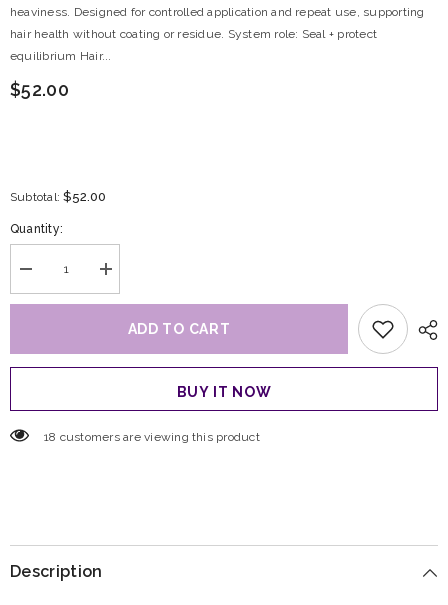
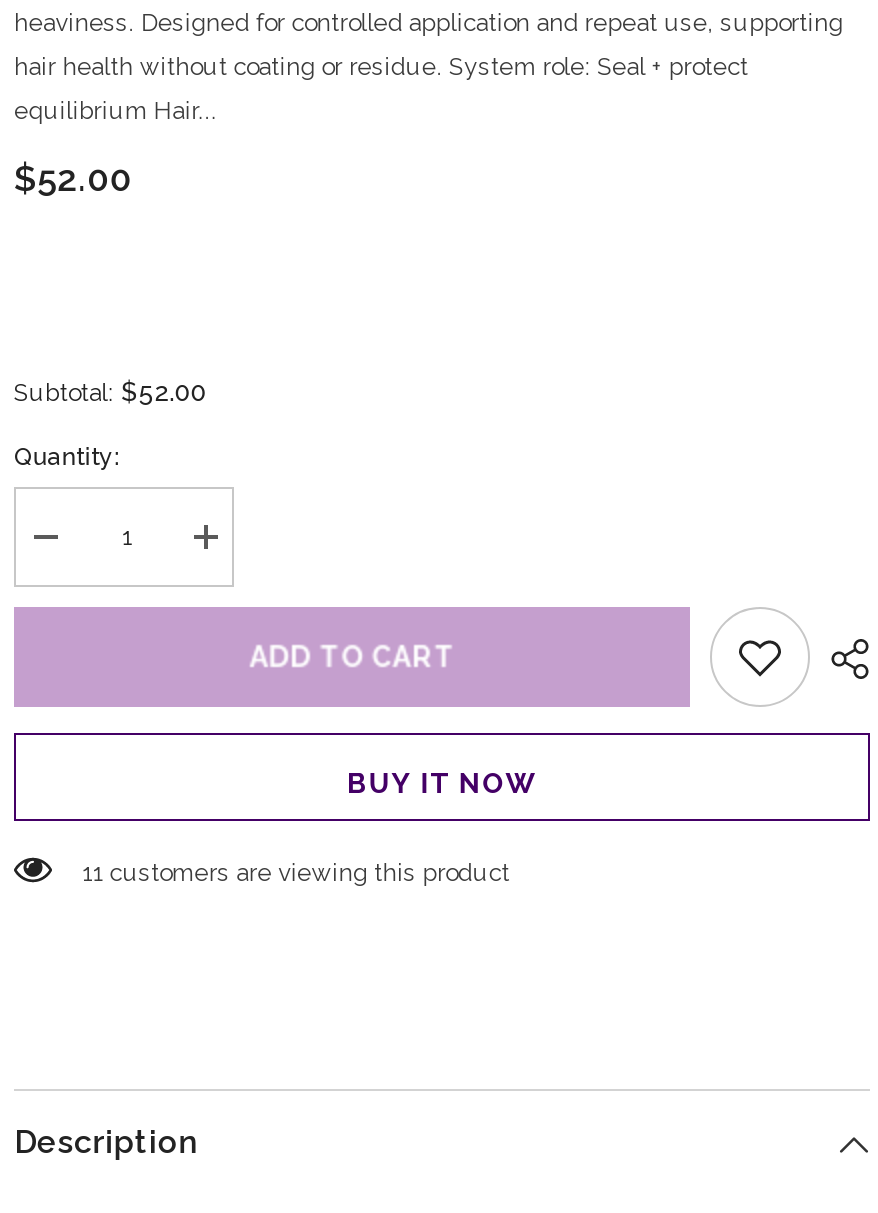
- 18 customers are viewing this product
+ 11 customers are viewing this product
